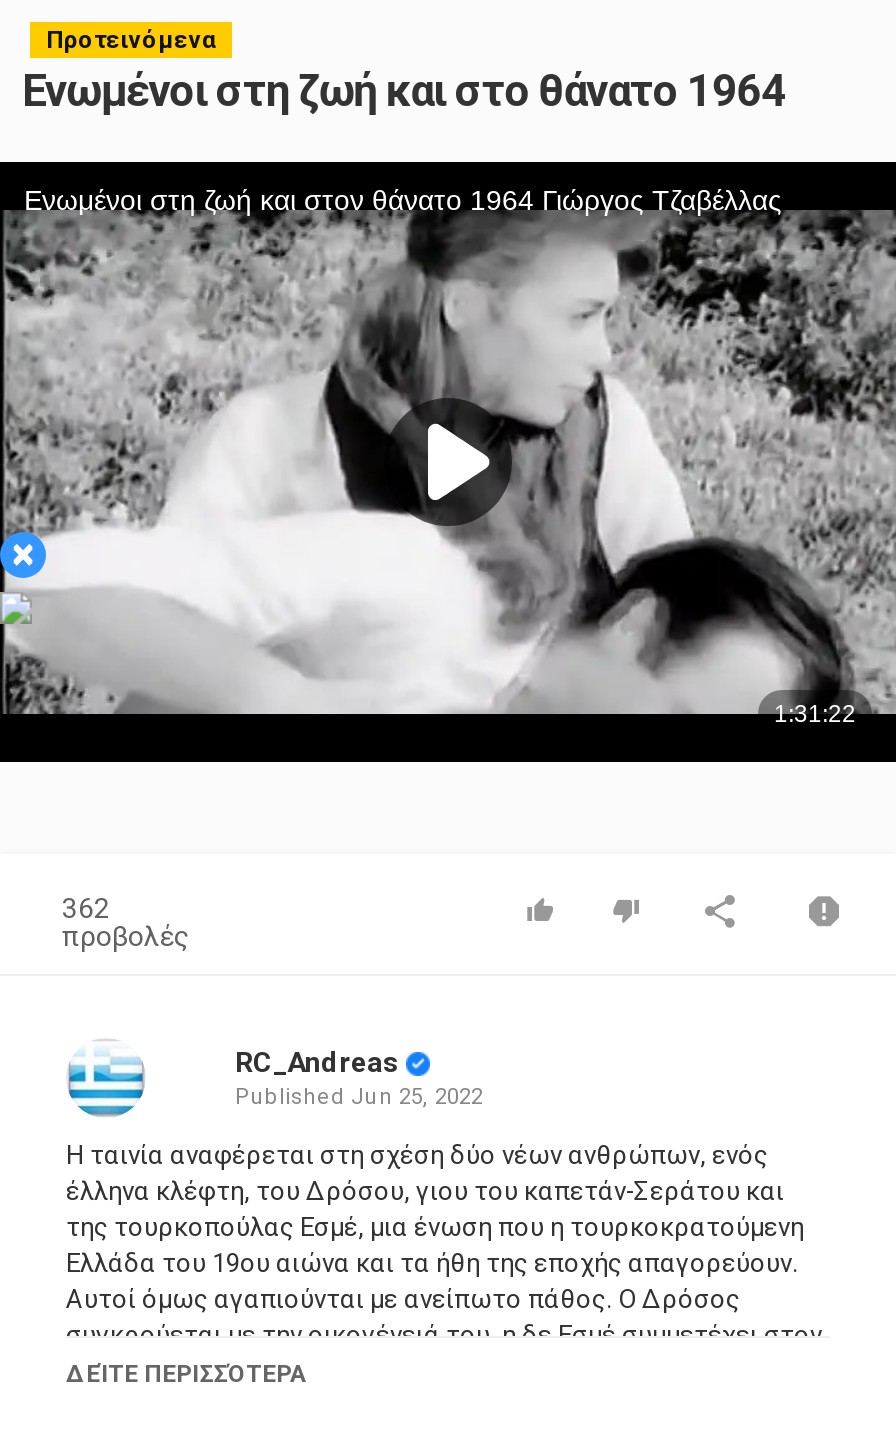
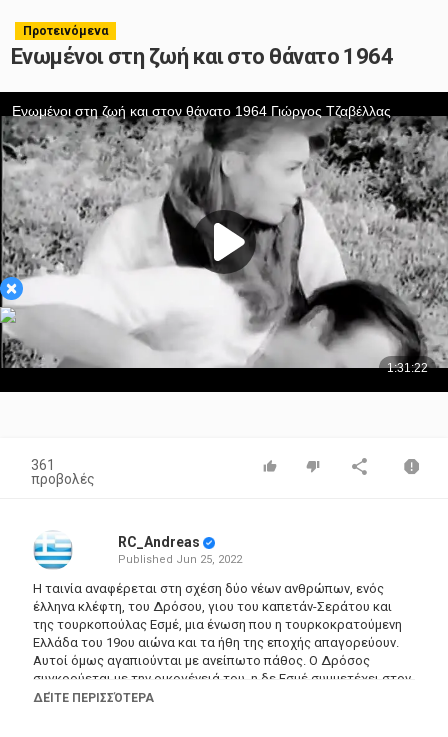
- 362
+ 361
